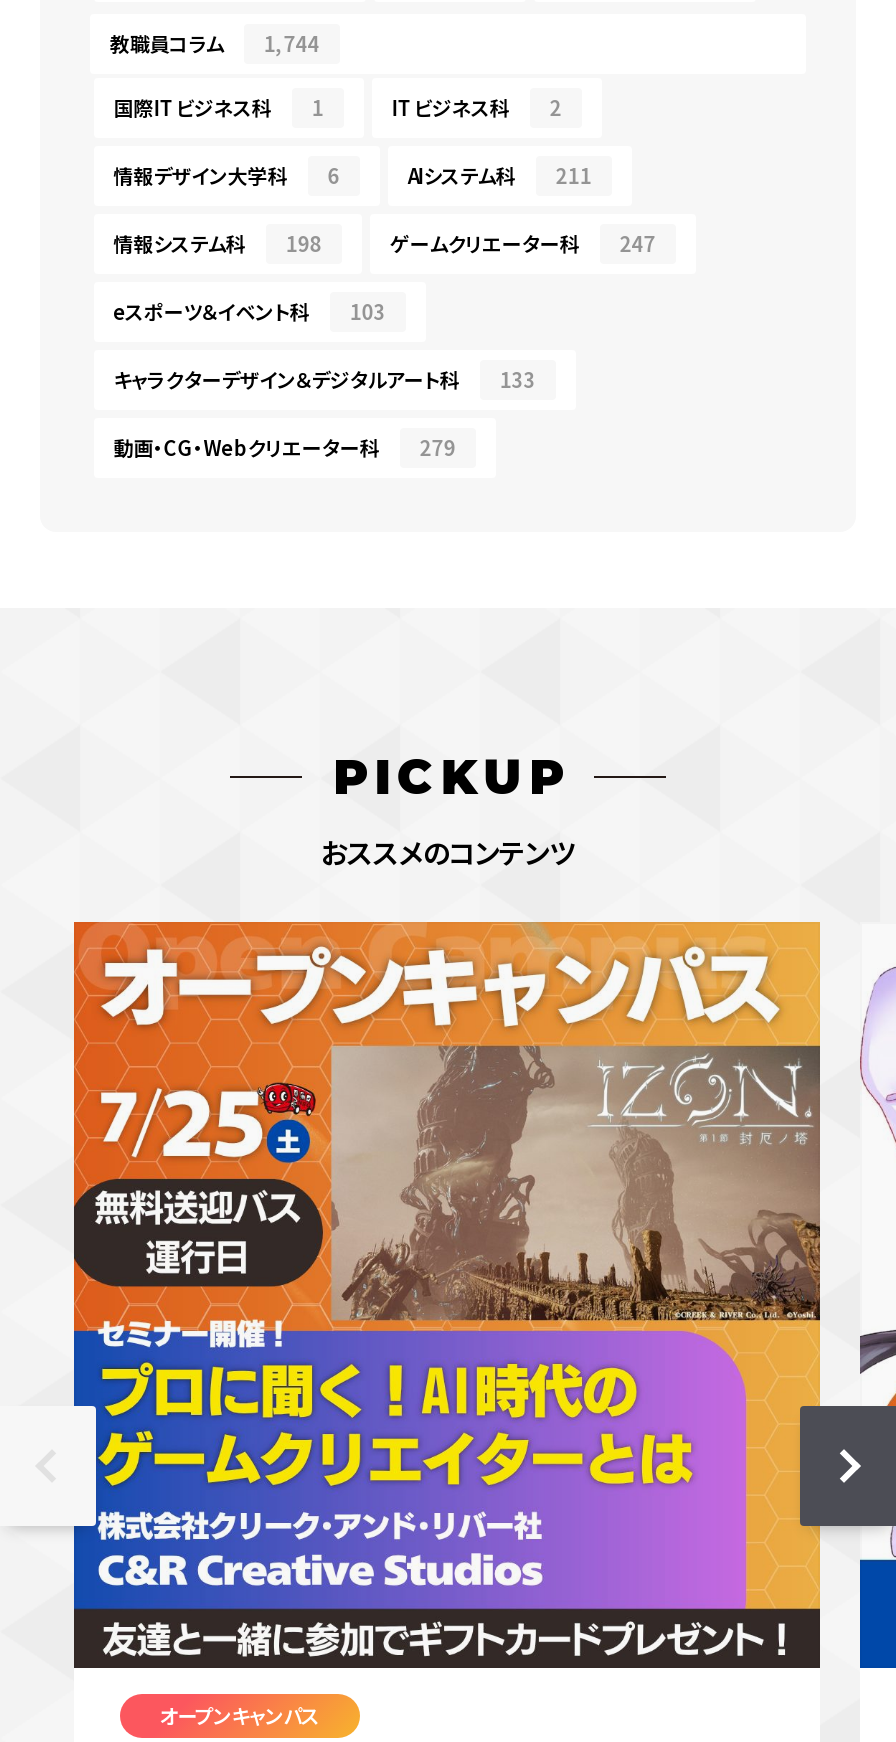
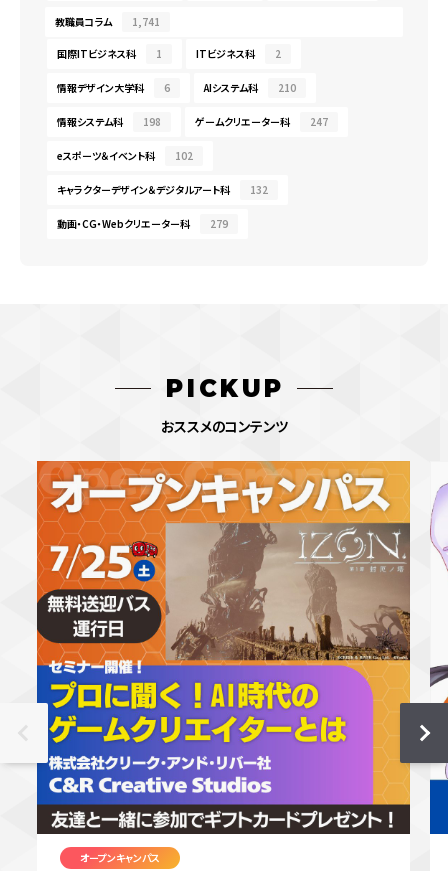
- 教職員コラム 1,744
+ 教職員コラム 1,741

- AIシステム科 211
+ AIシステム科 210

- eスポーツ＆イベント科 103
+ eスポーツ＆イベント科 102

- キャラクターデザイン＆デジタルアート科 133
+ キャラクターデザイン＆デジタルアート科 132
